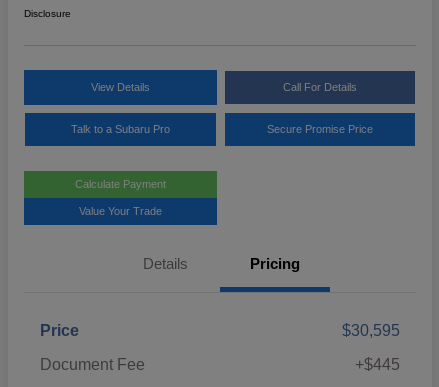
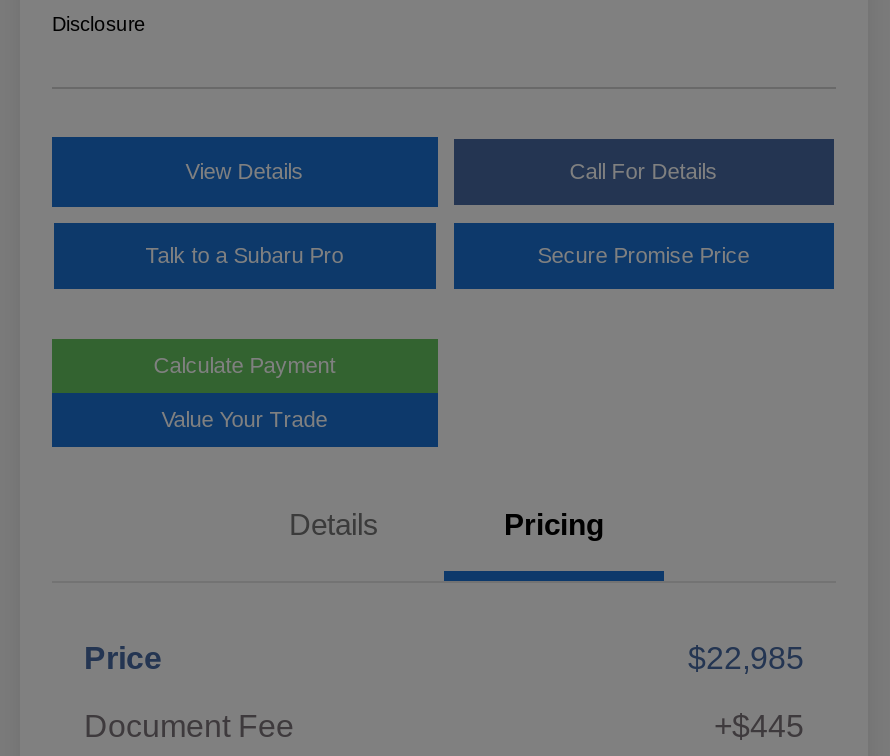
- $30,595
+ $22,985
